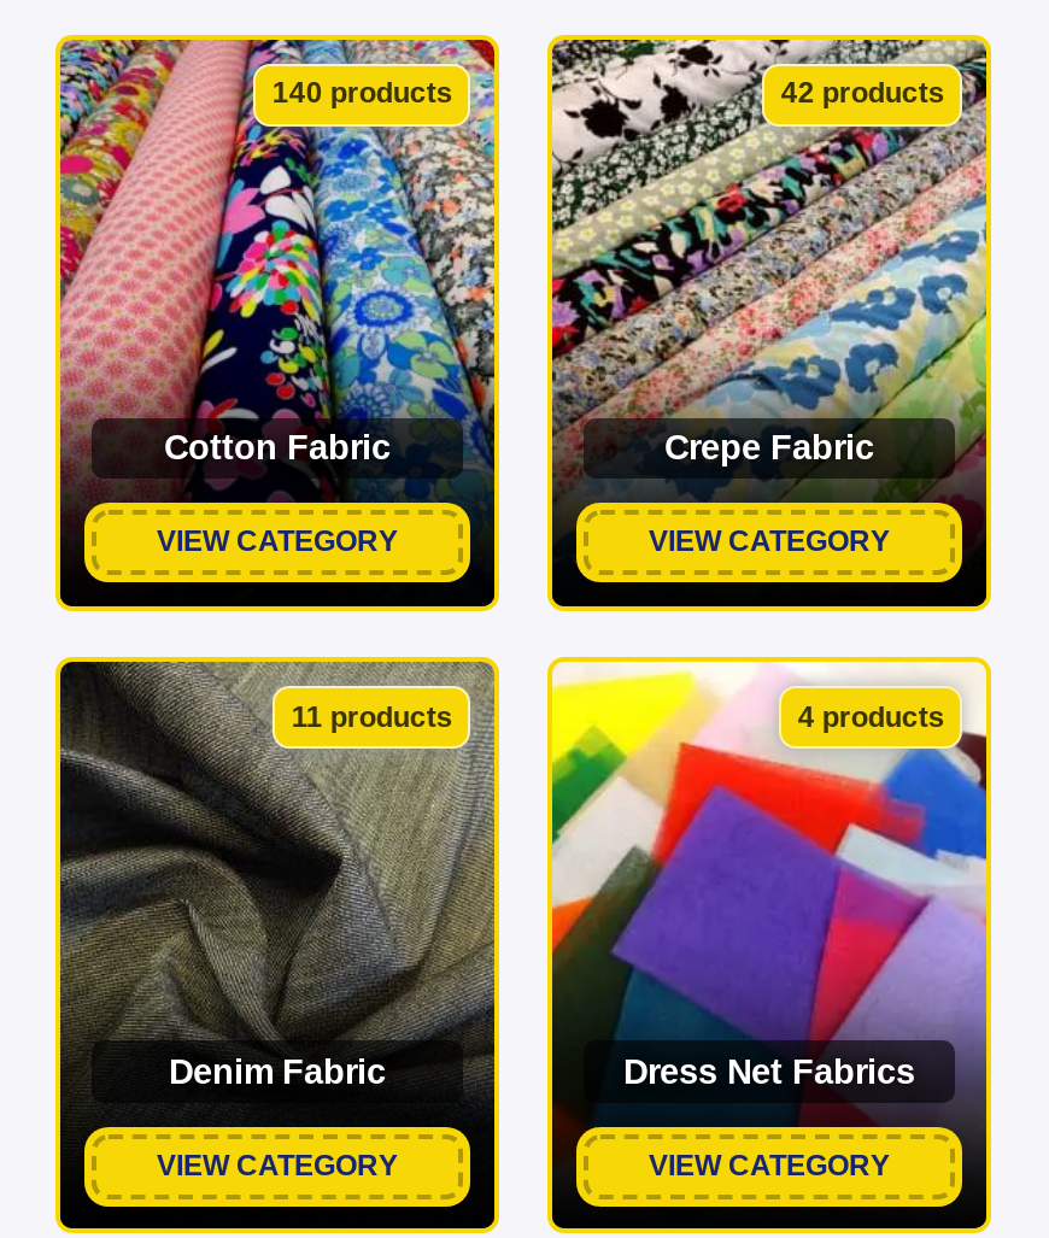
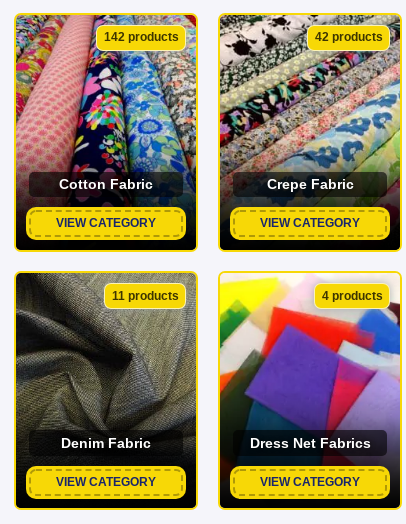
- 140 products
+ 142 products
